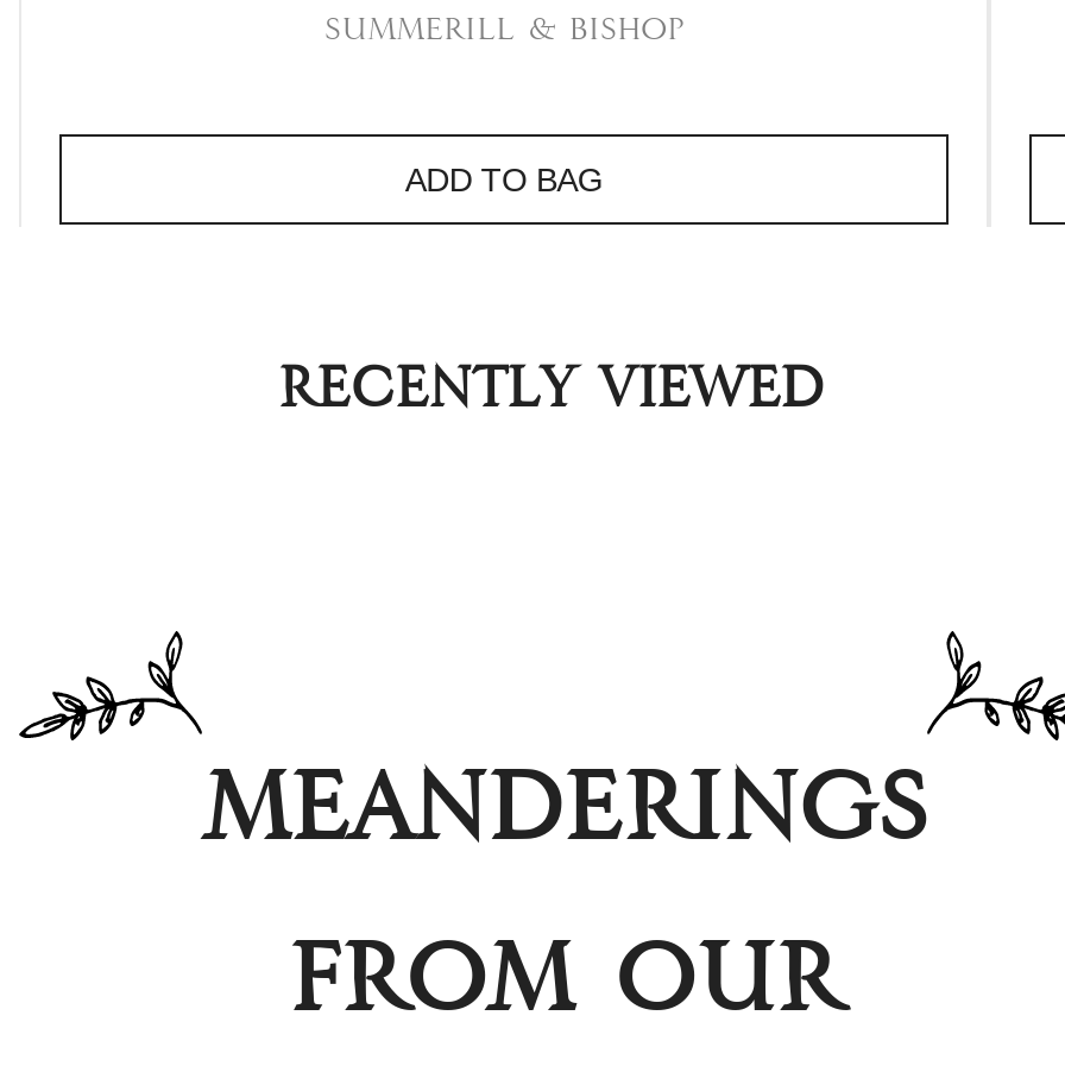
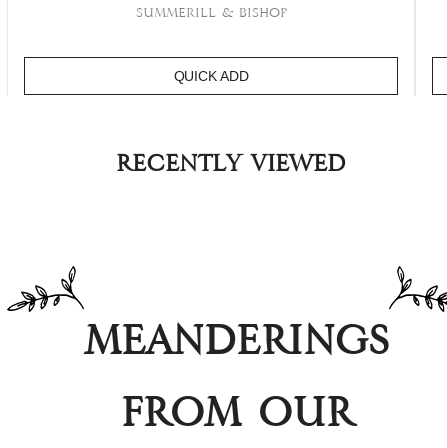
- ADD TO BAG
+ QUICK ADD
